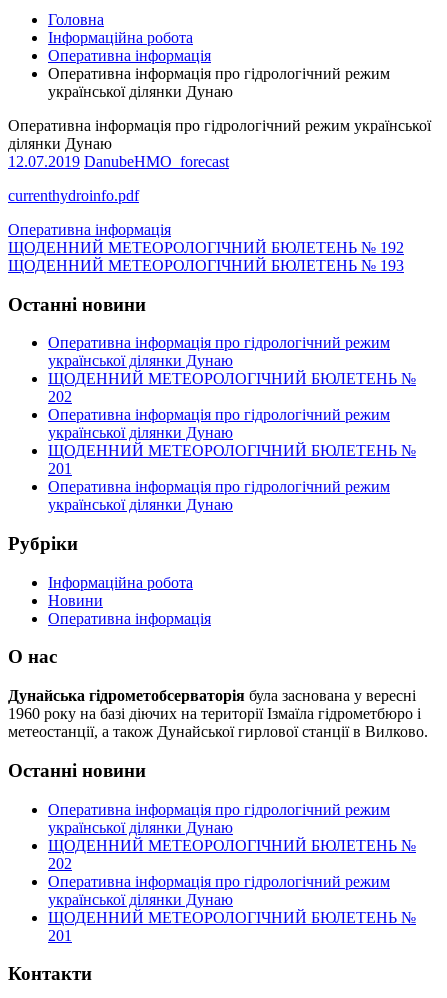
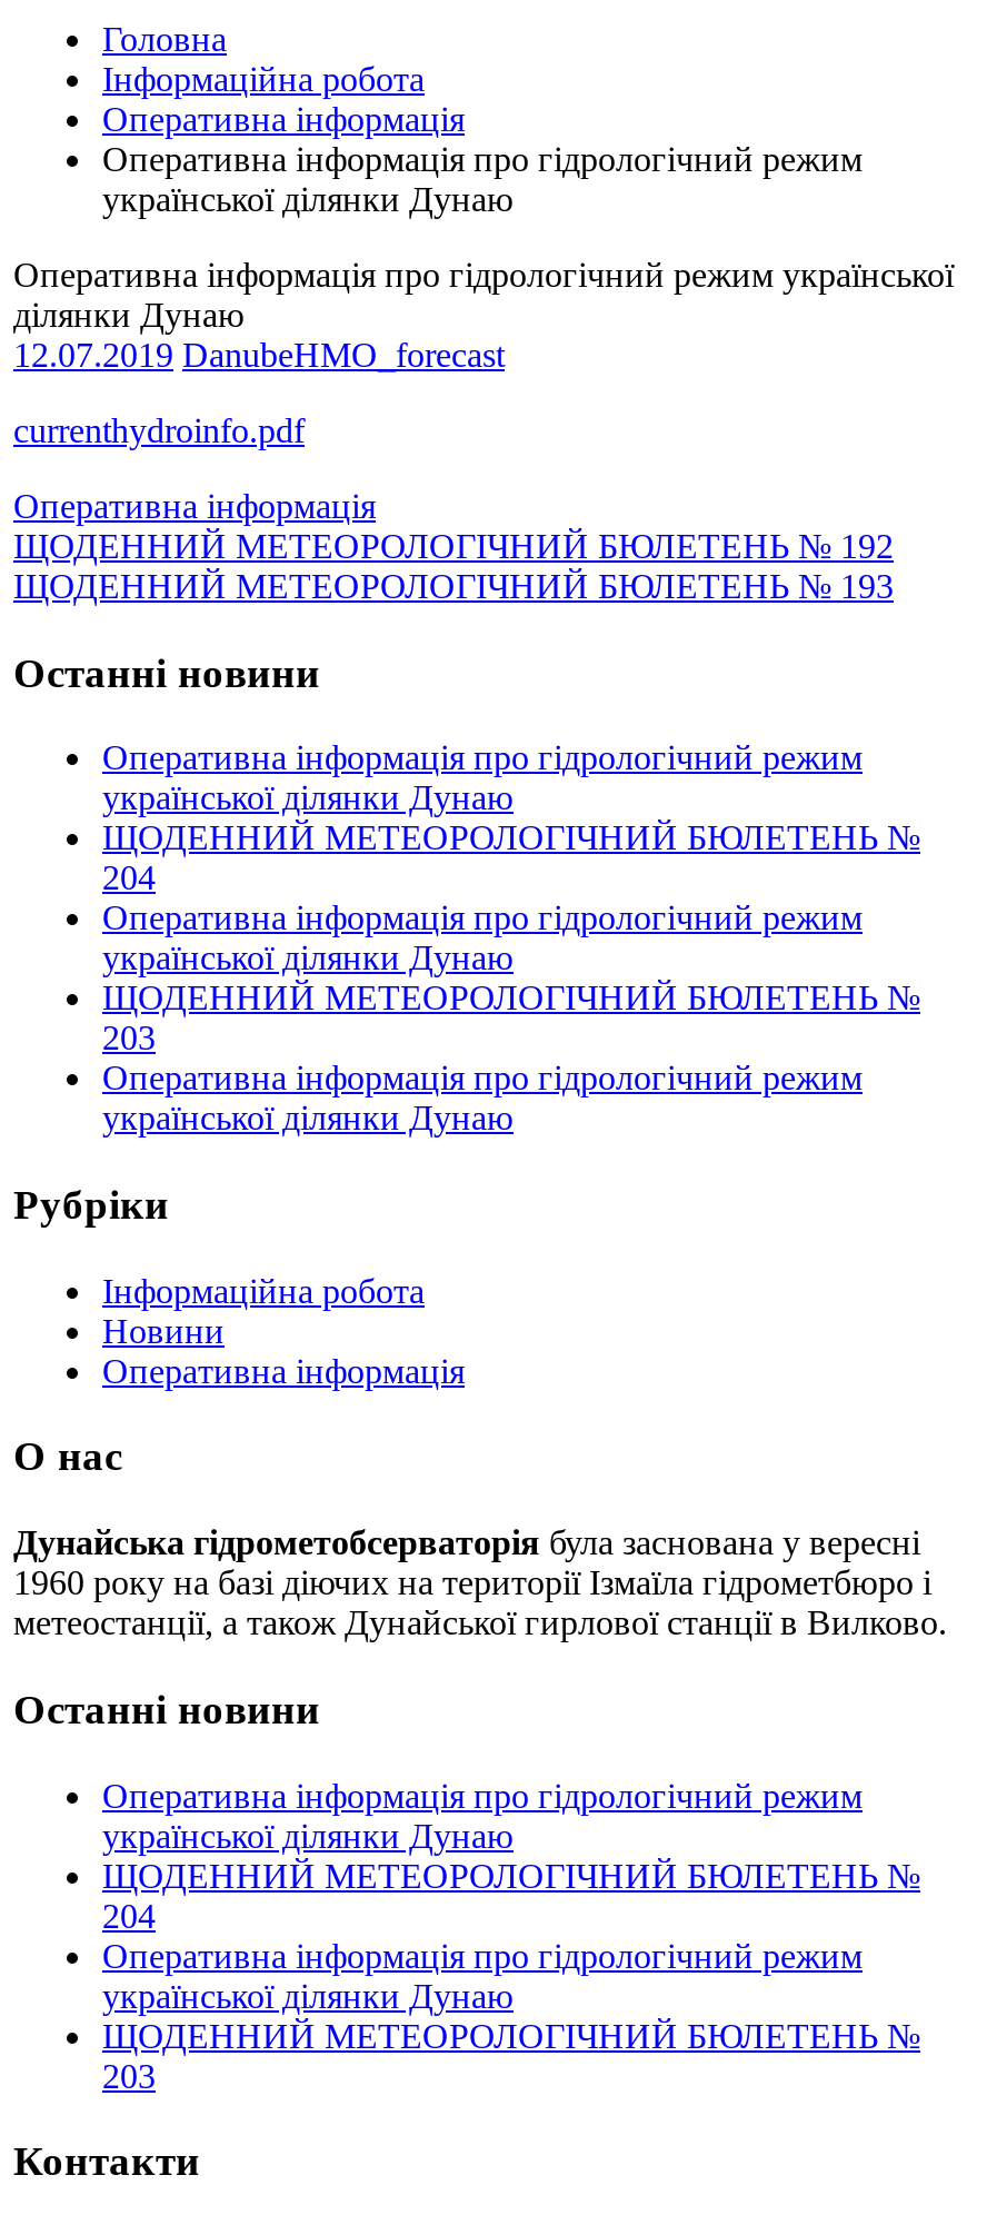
- 202
+ 204

- 201
+ 203

- 202
+ 204

- 201
+ 203
